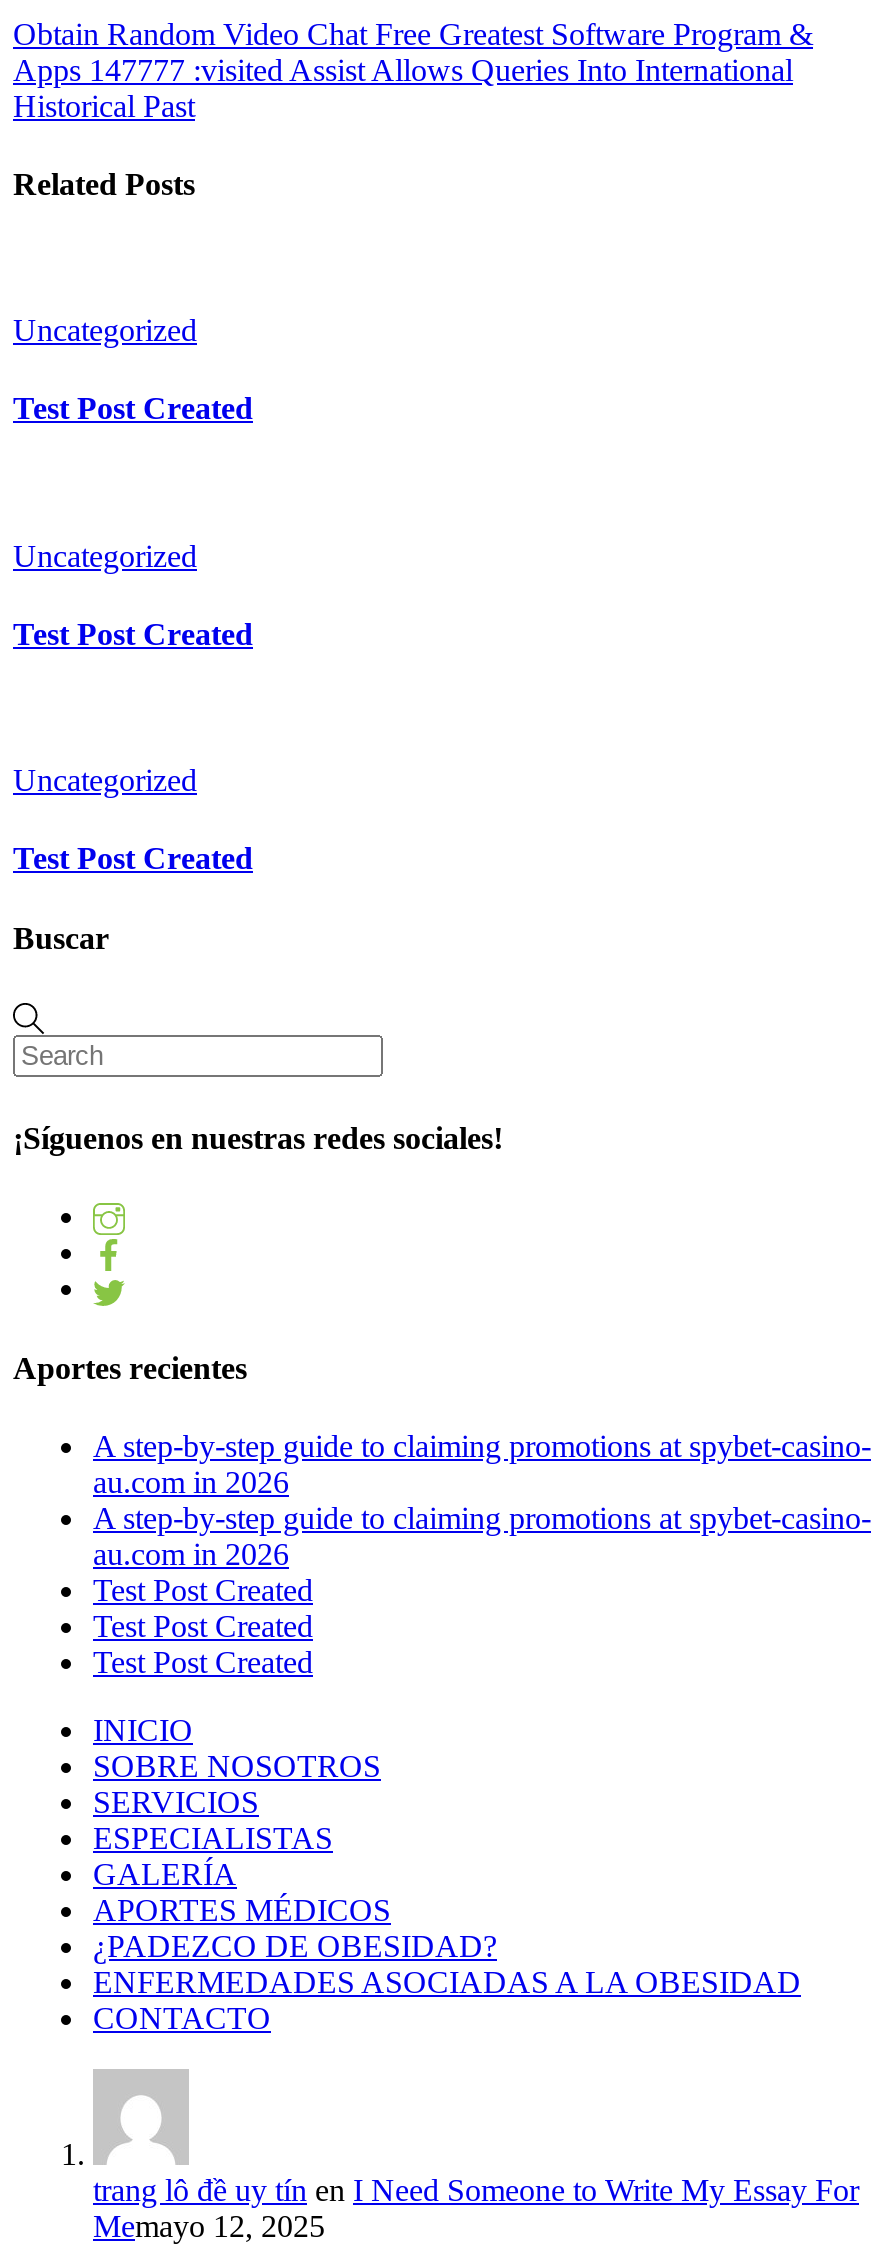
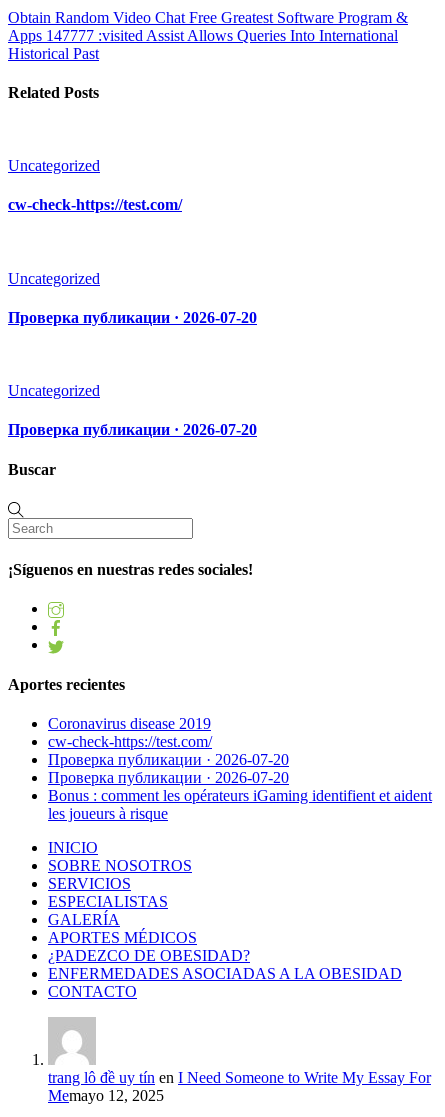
- Test Post Created
+ cw-check-https://test.com/

- Test Post Created
+ Проверка публикации · 2026-07-20

- Test Post Created
+ Проверка публикации · 2026-07-20

- A step-by-step guide to claiming promotions at spybet-casino-
- au.com in 2026
- A step-by-step guide to claiming promotions at spybet-casino-
- au.com in 2026
- Test Post Created
- Test Post Created
- Test Post Created
+ Coronavirus disease 2019
+ cw-check-https://test.com/
+ Проверка публикации · 2026-07-20
+ Проверка публикации · 2026-07-20
+ Bonus : comment les opérateurs iGaming identifient et aident
+ les joueurs à risque
